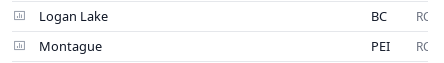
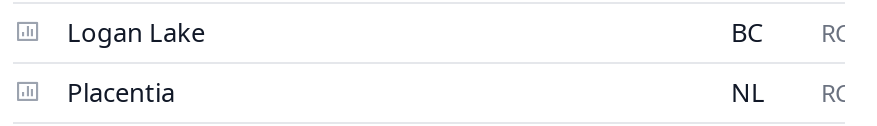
- Montague
- PEI
+ Placentia
+ NL
